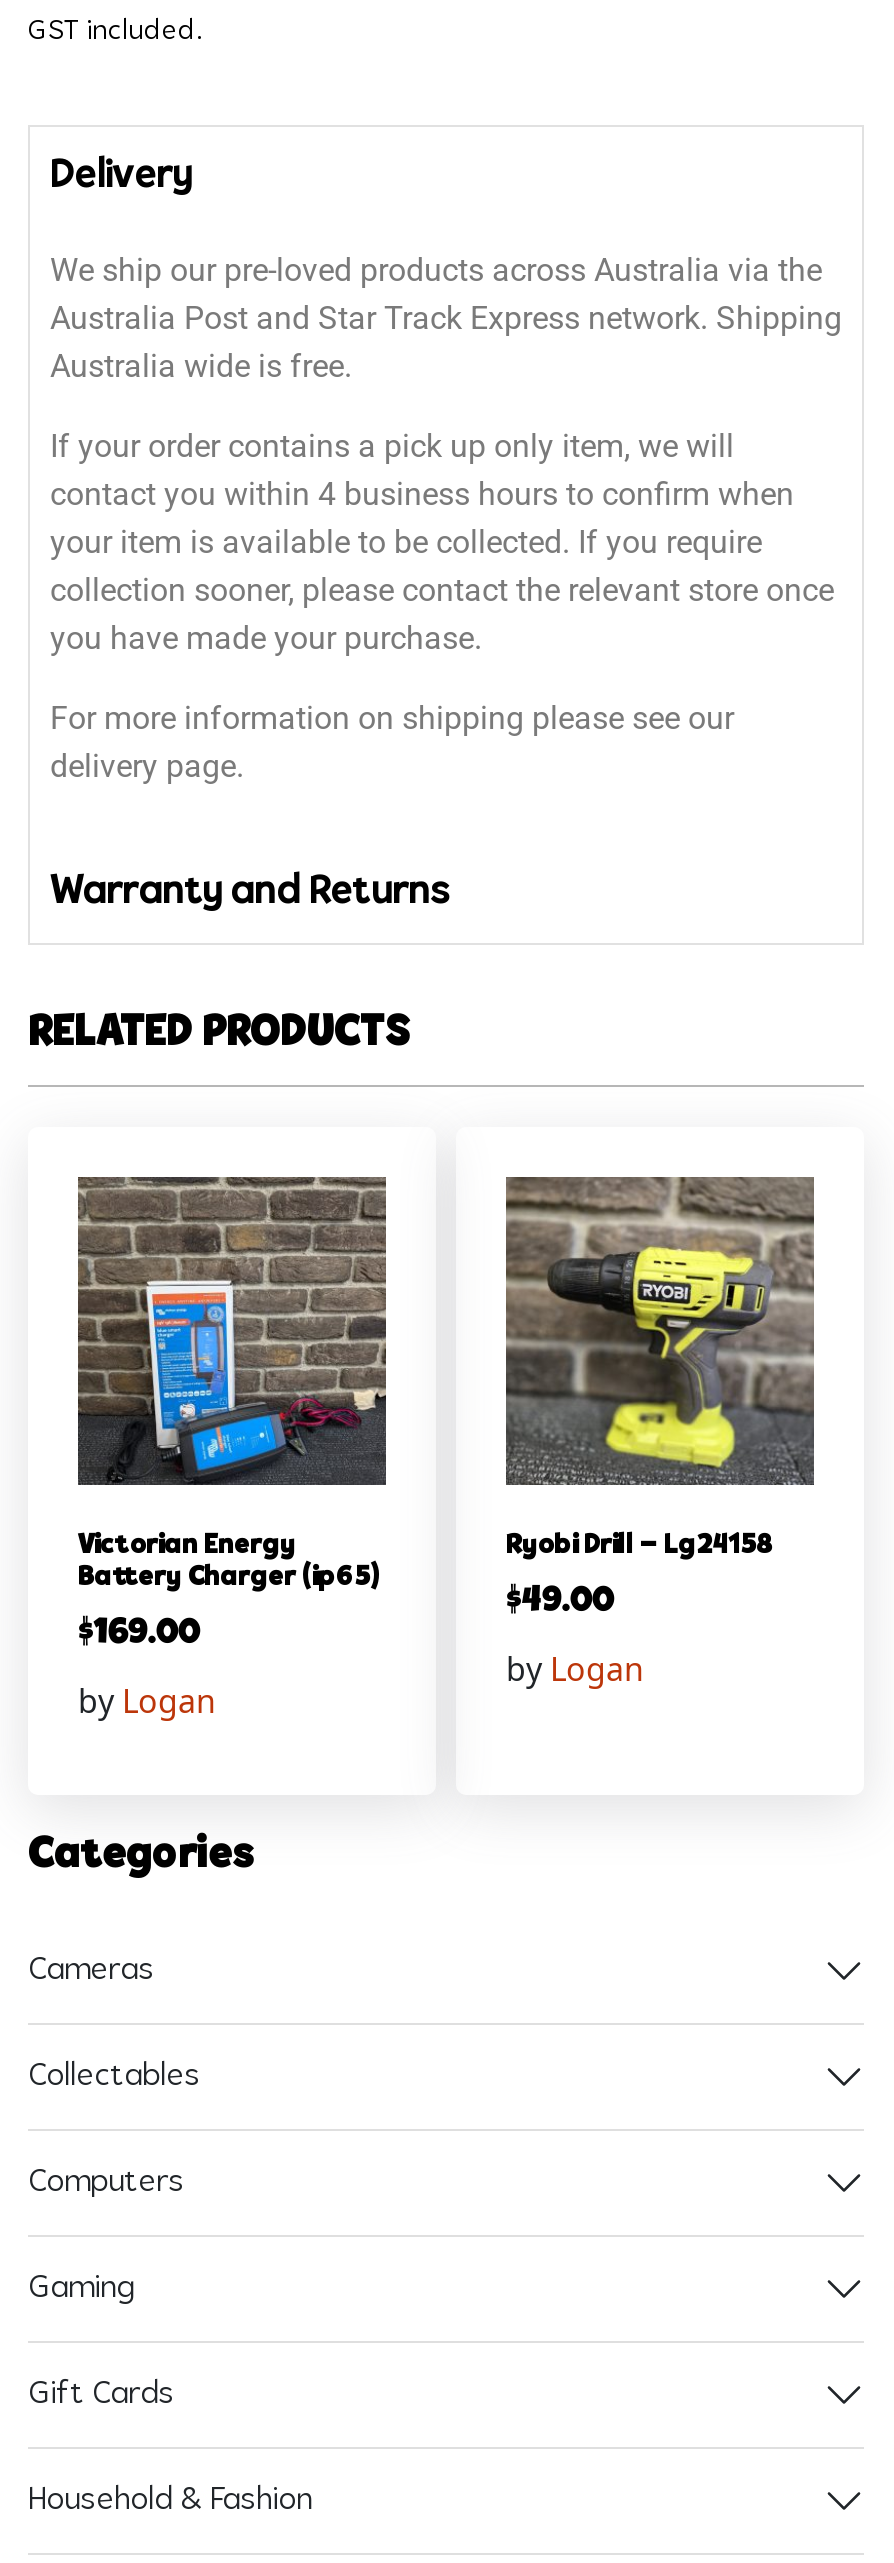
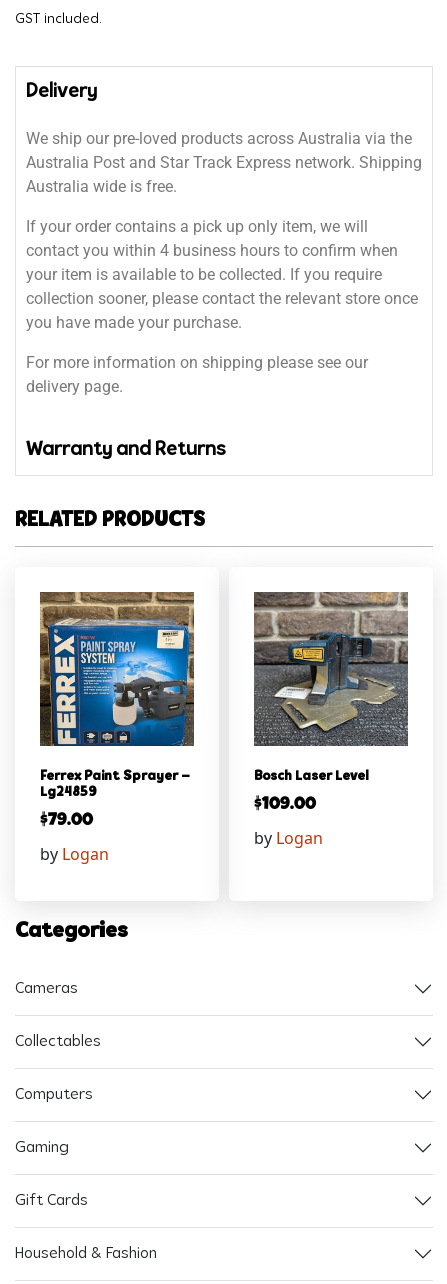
- [image]
- Victorian Energy
- Battery Charger (ip65)
+ [image]
+ Ferrex Paint Sprayer –
+ Lg24859

- [image]
- Ryobi Drill – Lg24158
+ [image]
+ Bosch Laser Level

- $49.00
+ $109.00

- $169.00
+ $79.00
